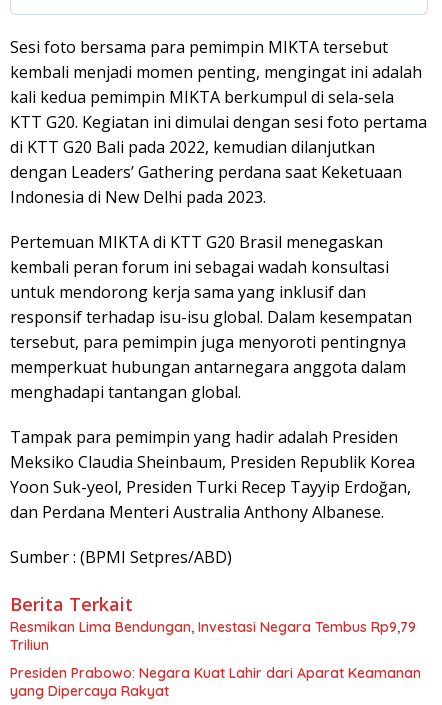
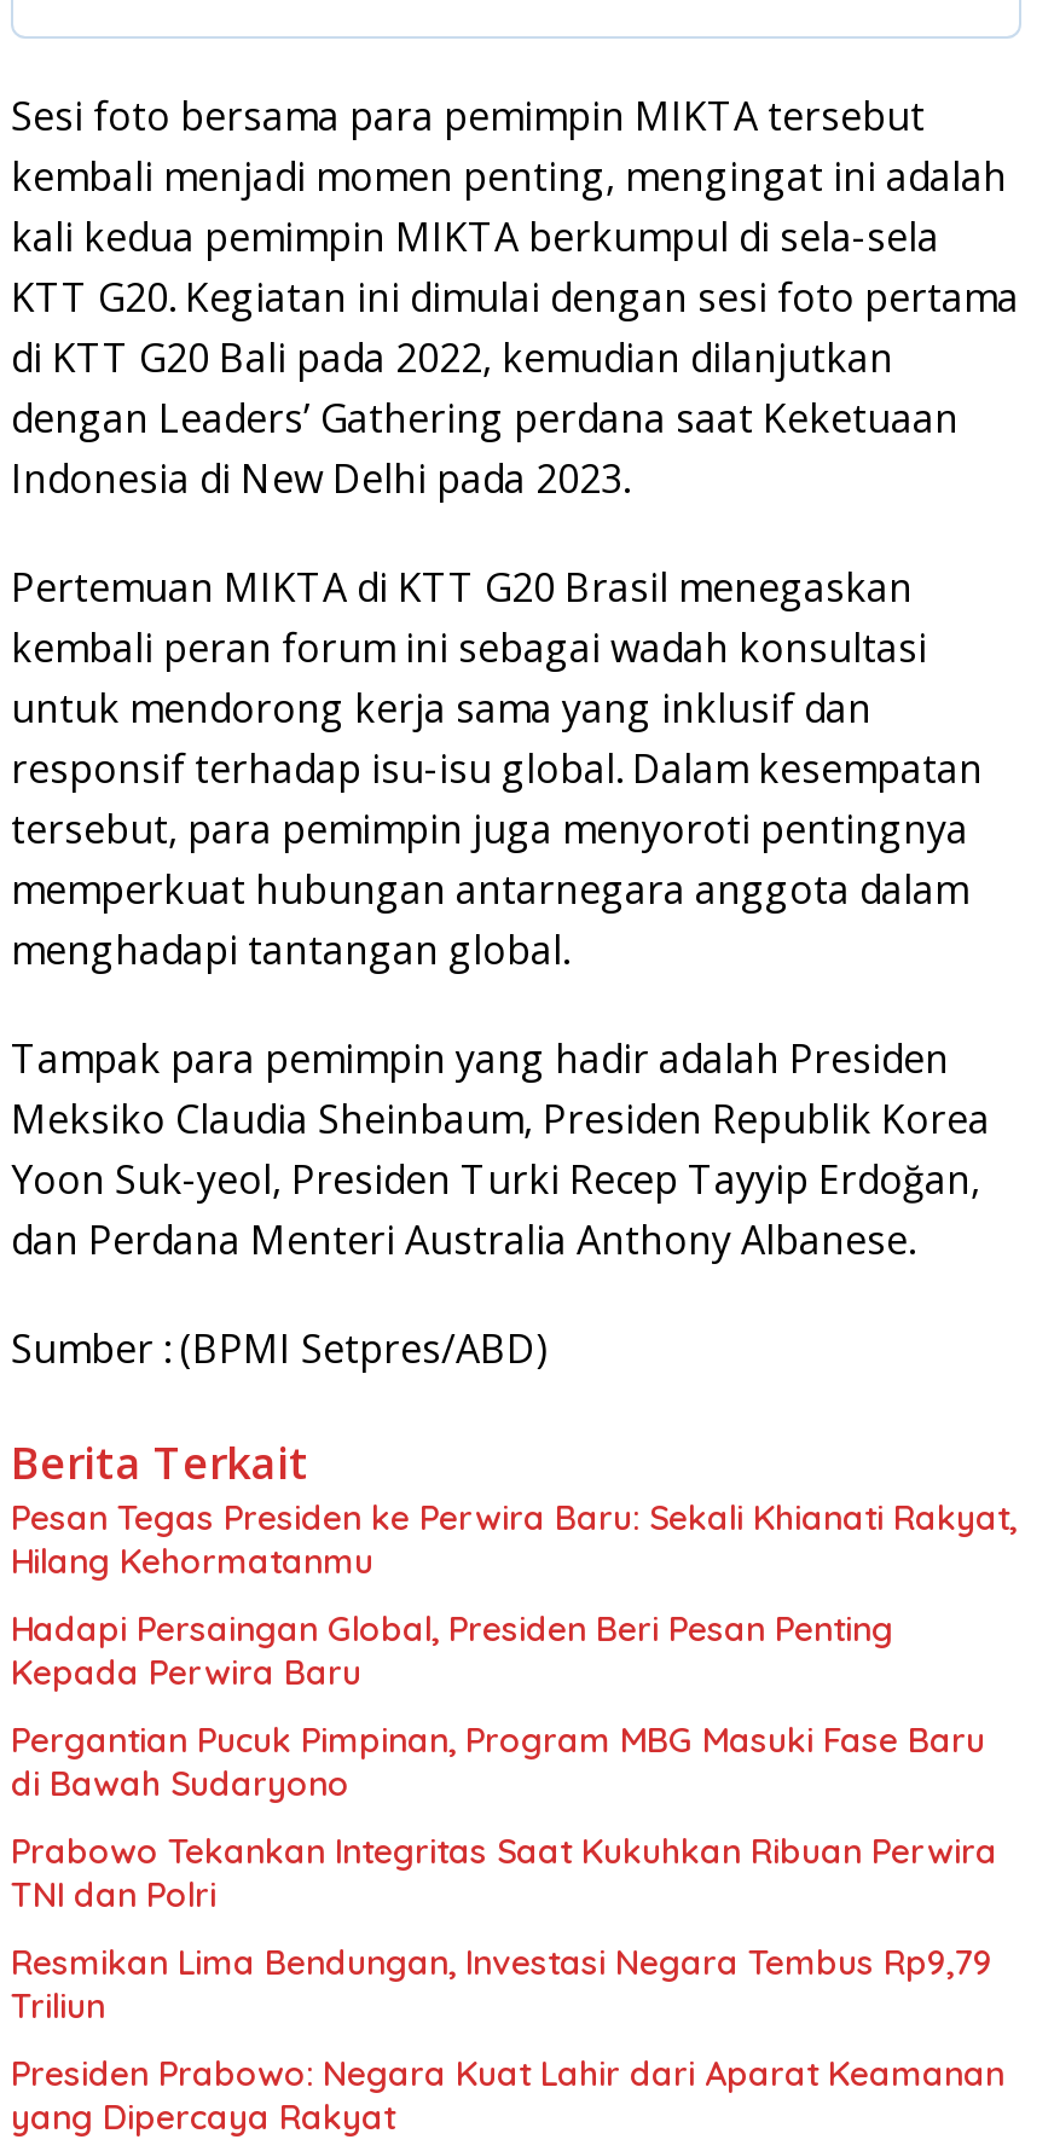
+ Pesan Tegas Presiden ke Perwira Baru: Sekali Khianati Rakyat,
+ Hilang Kehormatanmu
+ Hadapi Persaingan Global, Presiden Beri Pesan Penting
+ Kepada Perwira Baru
+ Pergantian Pucuk Pimpinan, Program MBG Masuki Fase Baru
+ di Bawah Sudaryono
+ Prabowo Tekankan Integritas Saat Kukuhkan Ribuan Perwira
+ TNI dan Polri
